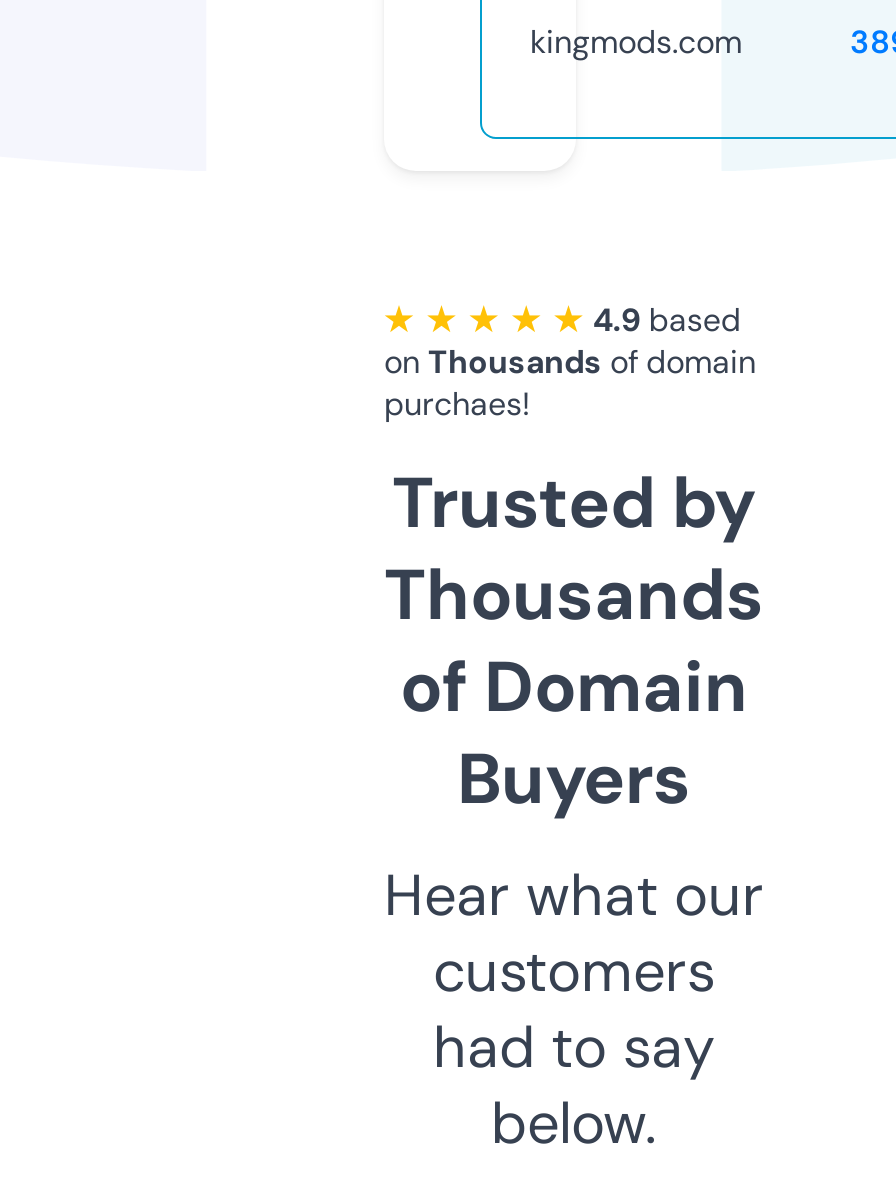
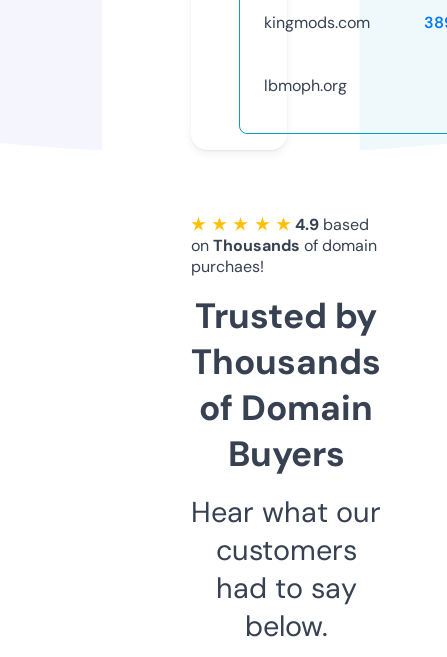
+ lbmoph.org
